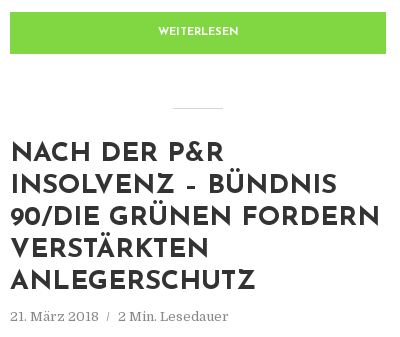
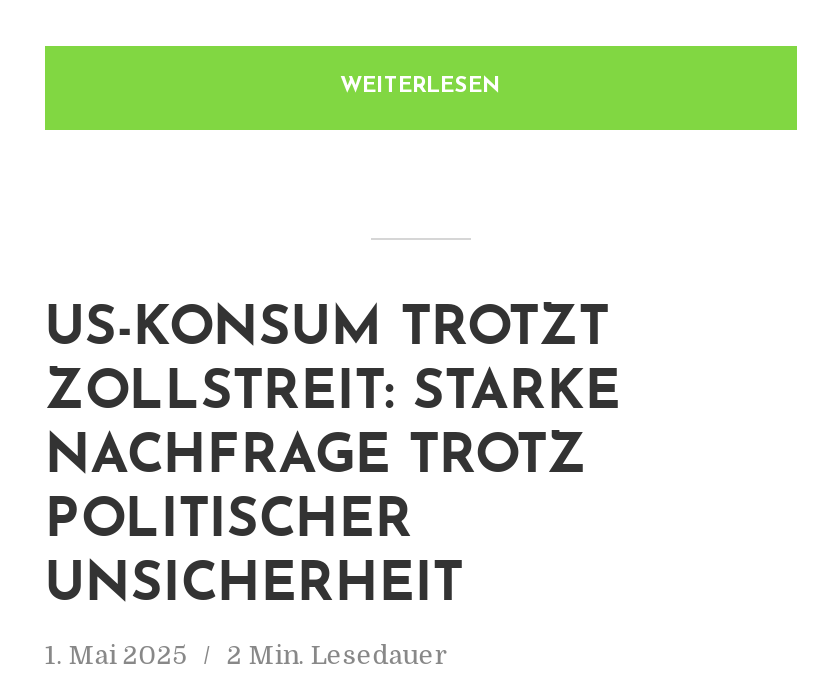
- NACH DER P&R
- INSOLVENZ – BÜNDNIS
- 90/DIE GRÜNEN FORDERN
- VERSTÄRKTEN
- ANLEGERSCHUTZ
+ US-KONSUM TROTZT
+ ZOLLSTREIT: STARKE
+ NACHFRAGE TROTZ
+ POLITISCHER
+ UNSICHERHEIT

- 21. März 2018 2 Min. Lesedauer
+ 1. Mai 2025 2 Min. Lesedauer
